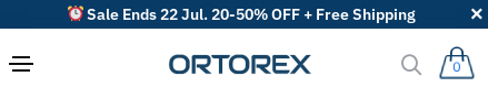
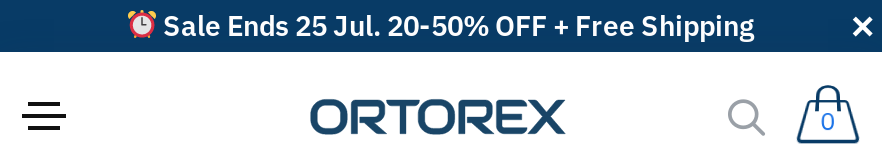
- Sale Ends 22 Jul. 20-50% OFF + Free Shipping
+ Sale Ends 25 Jul. 20-50% OFF + Free Shipping
